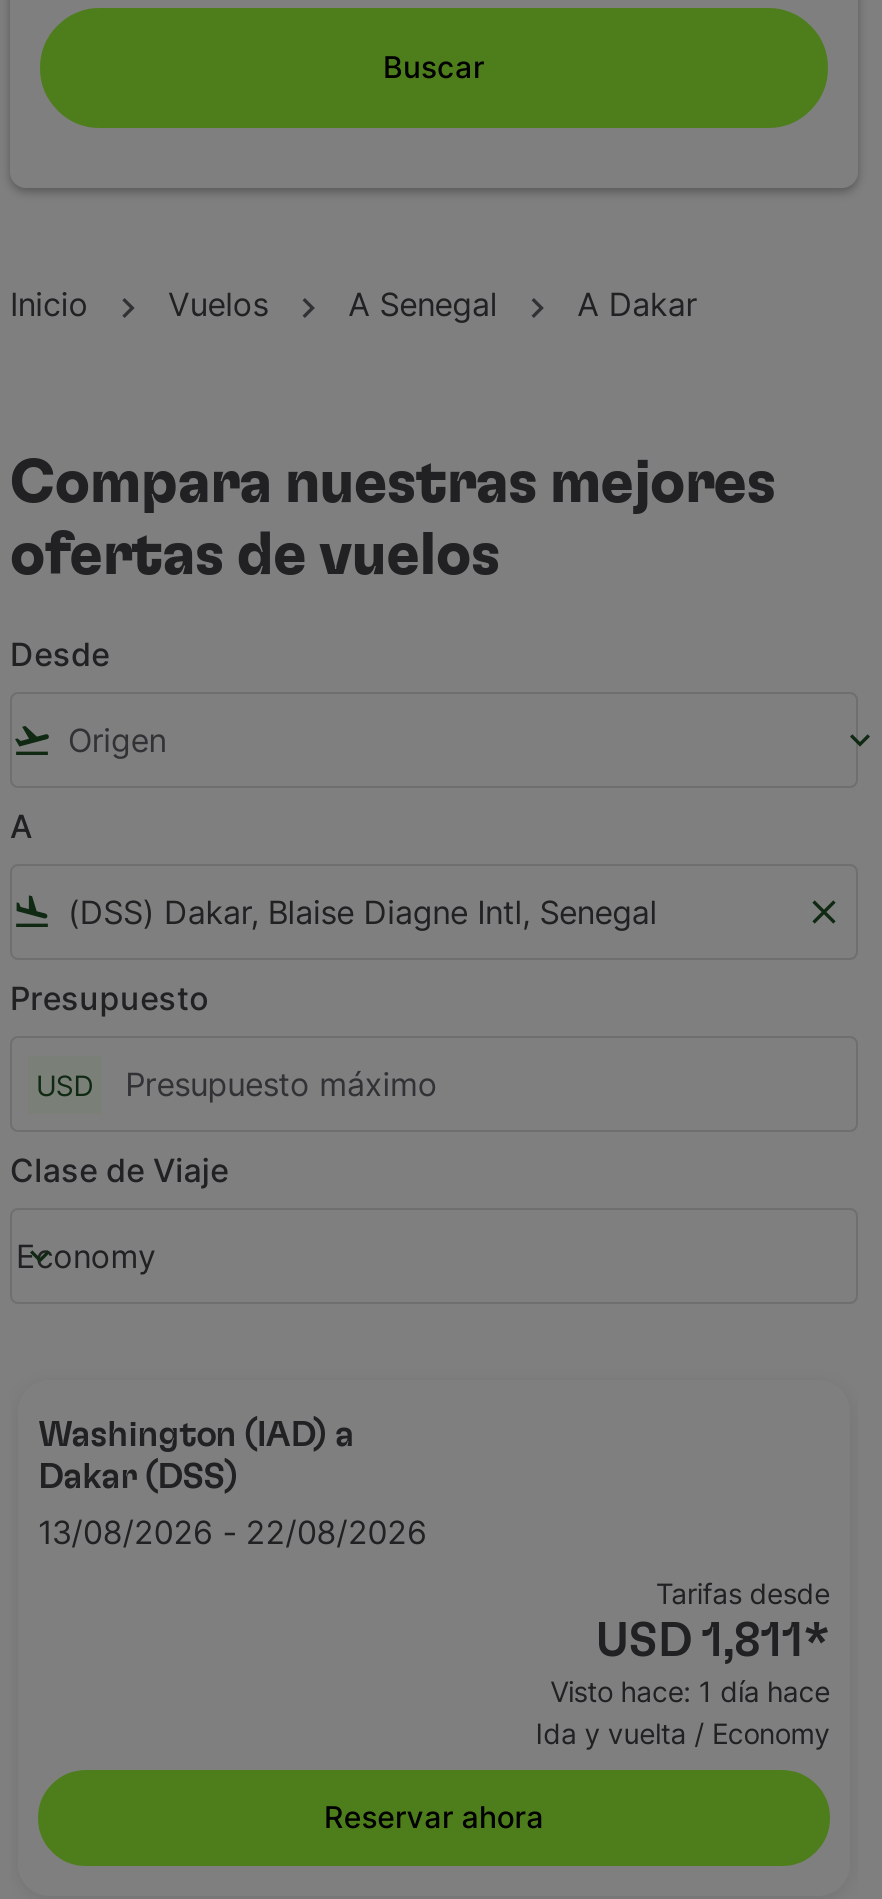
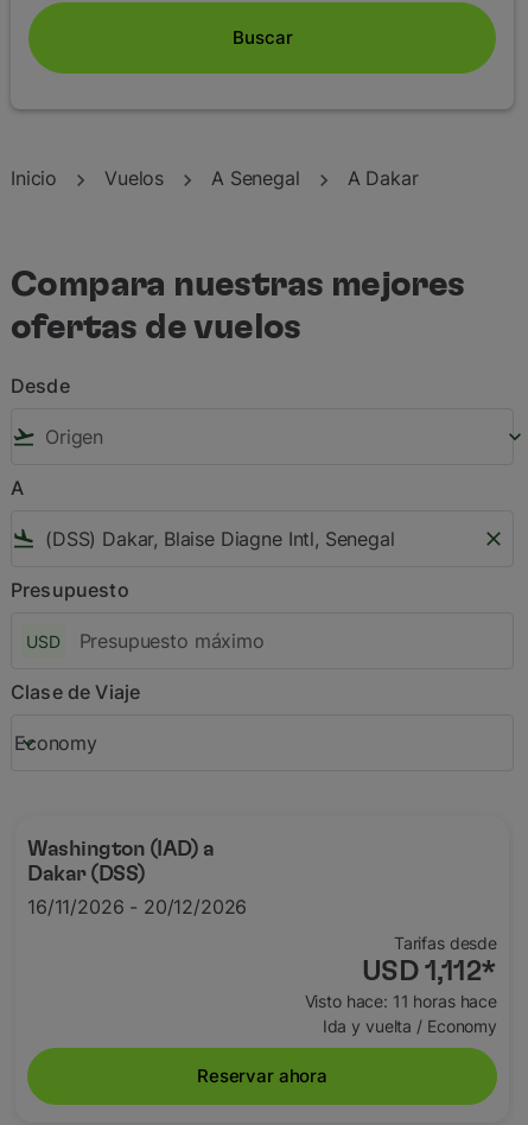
- 13/08/2026 - 22/08/2026
+ 16/11/2026 - 20/12/2026

- USD 1,811*
+ USD 1,112*

- Visto hace: 1 día hace
+ Visto hace: 11 horas hace
